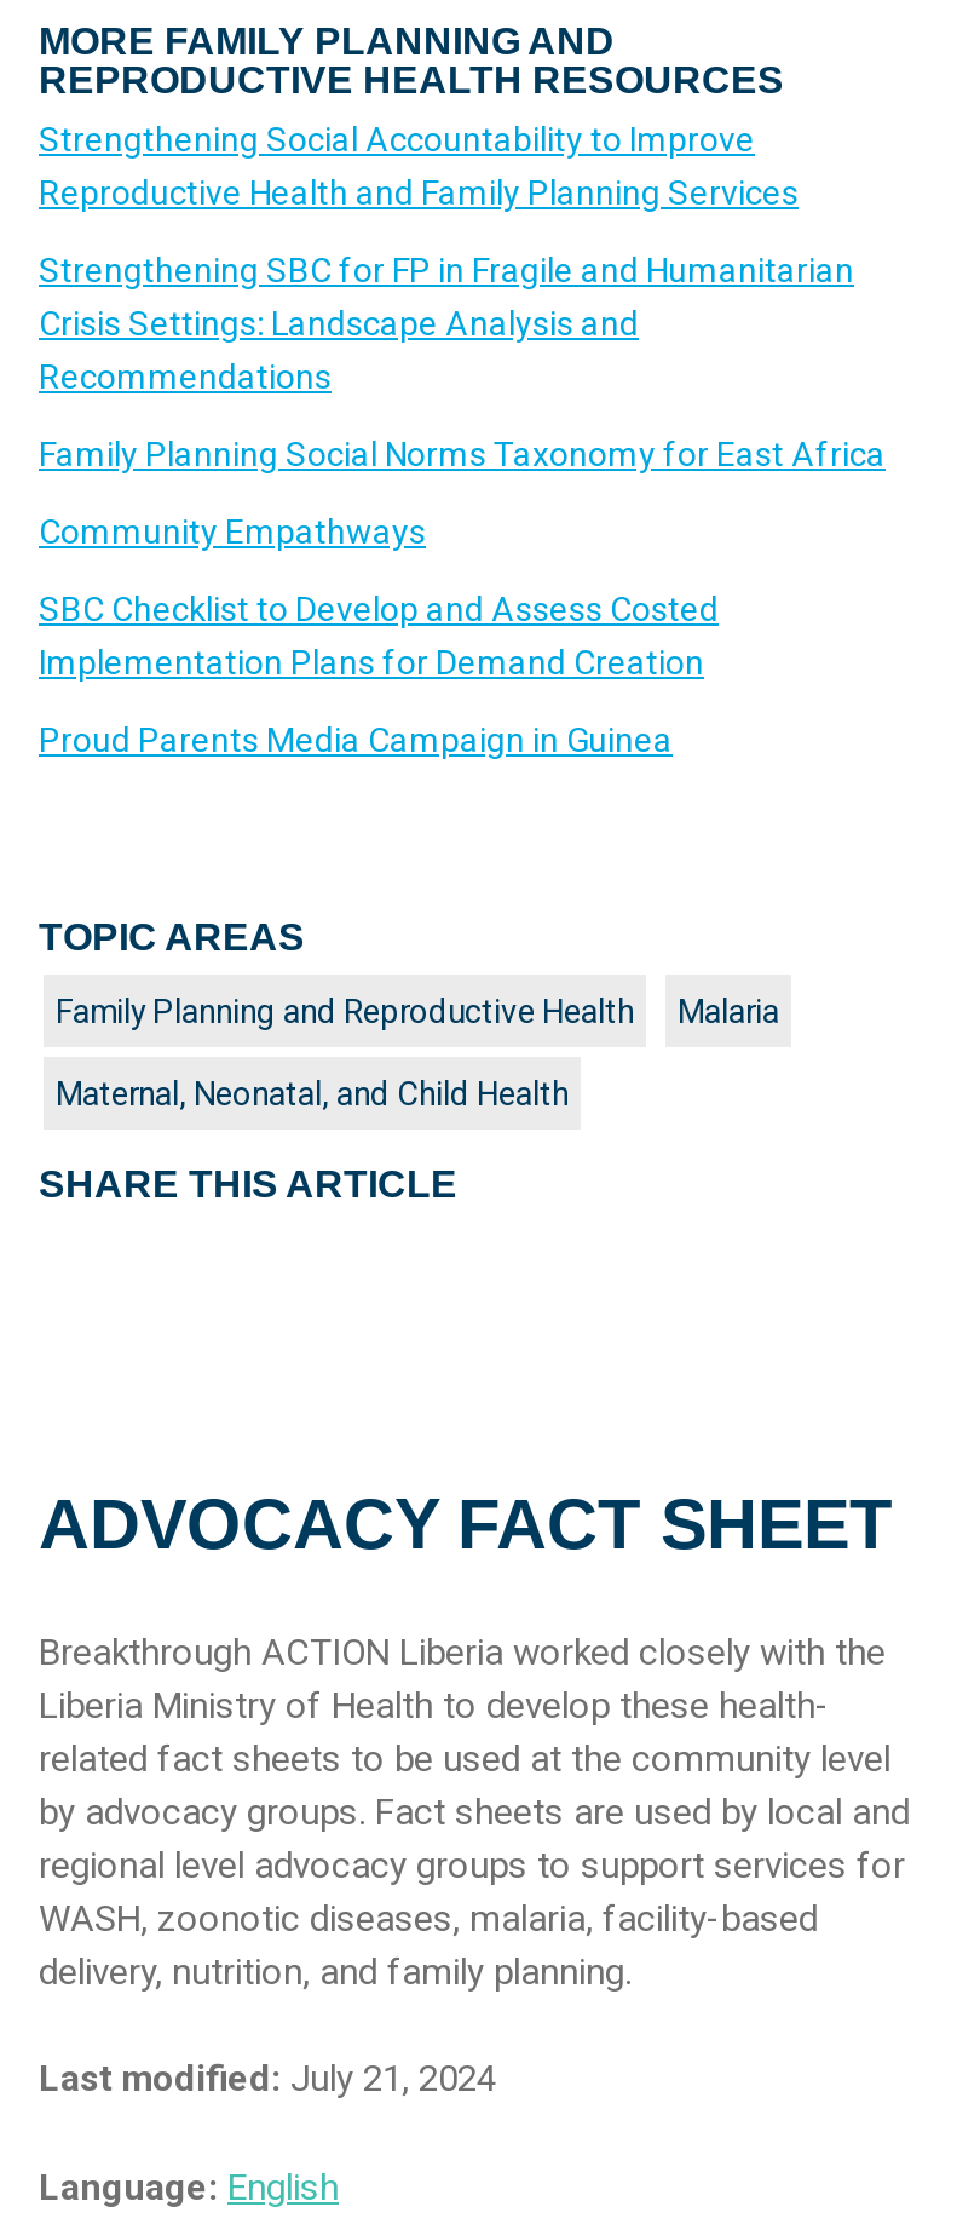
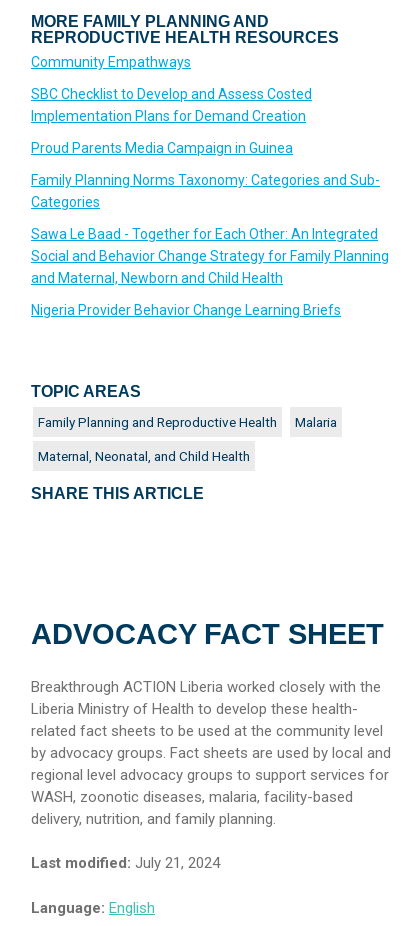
- Strengthening Social Accountability to Improve
- Reproductive Health and Family Planning Services
- Strengthening SBC for FP in Fragile and Humanitarian
- Crisis Settings: Landscape Analysis and
- Recommendations
- Family Planning Social Norms Taxonomy for East Africa

moved up: Community Empathways | SBC Checklist to Develop and Assess Costed | Implementation Plans for Demand Creation | Proud Parents Media Campaign in Guinea

+ Family Planning Norms Taxonomy: Categories and Sub-
+ Categories
+ Sawa Le Baad - Together for Each Other: An Integrated
+ Social and Behavior Change Strategy for Family Planning
+ and Maternal, Newborn and Child Health
+ Nigeria Provider Behavior Change Learning Briefs
